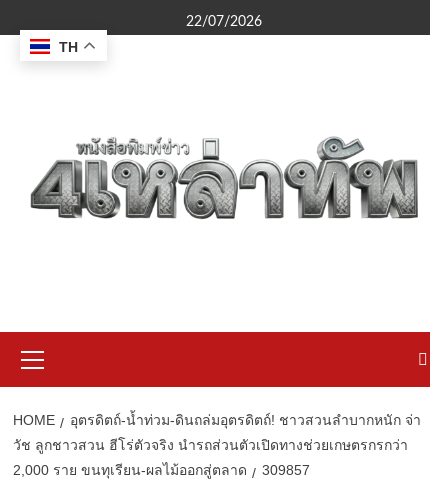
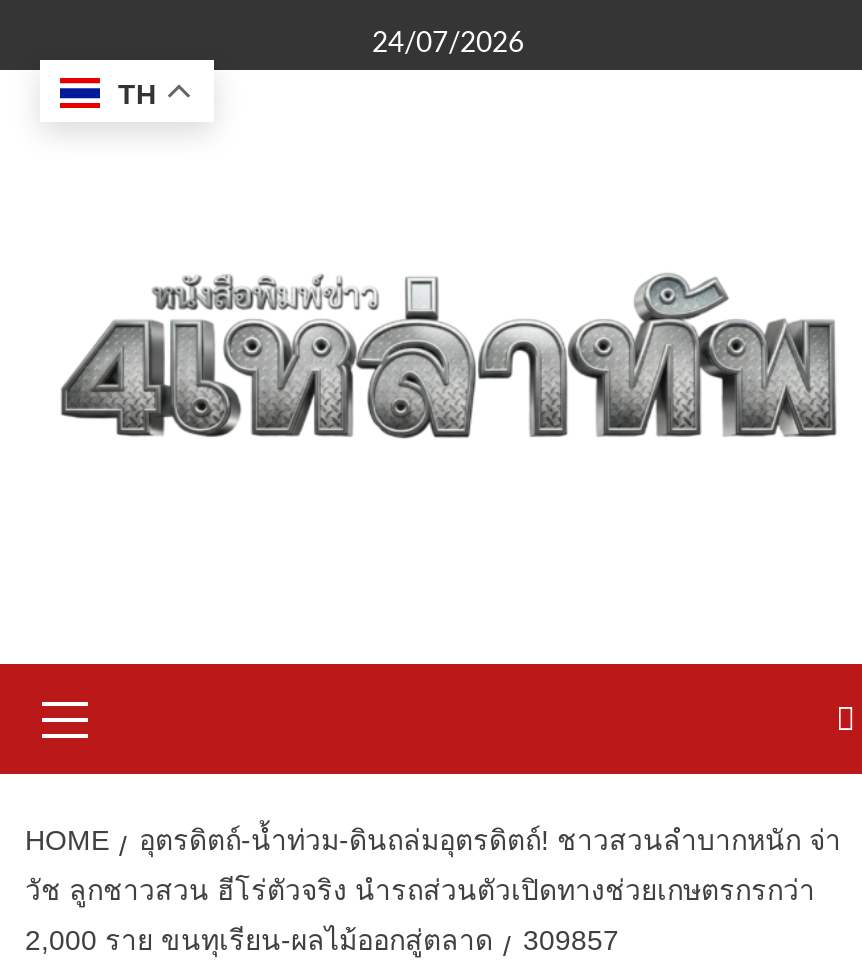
- 22/07/2026
+ 24/07/2026
